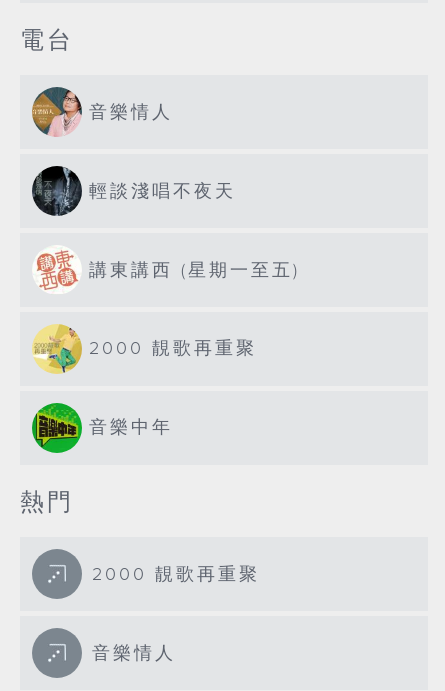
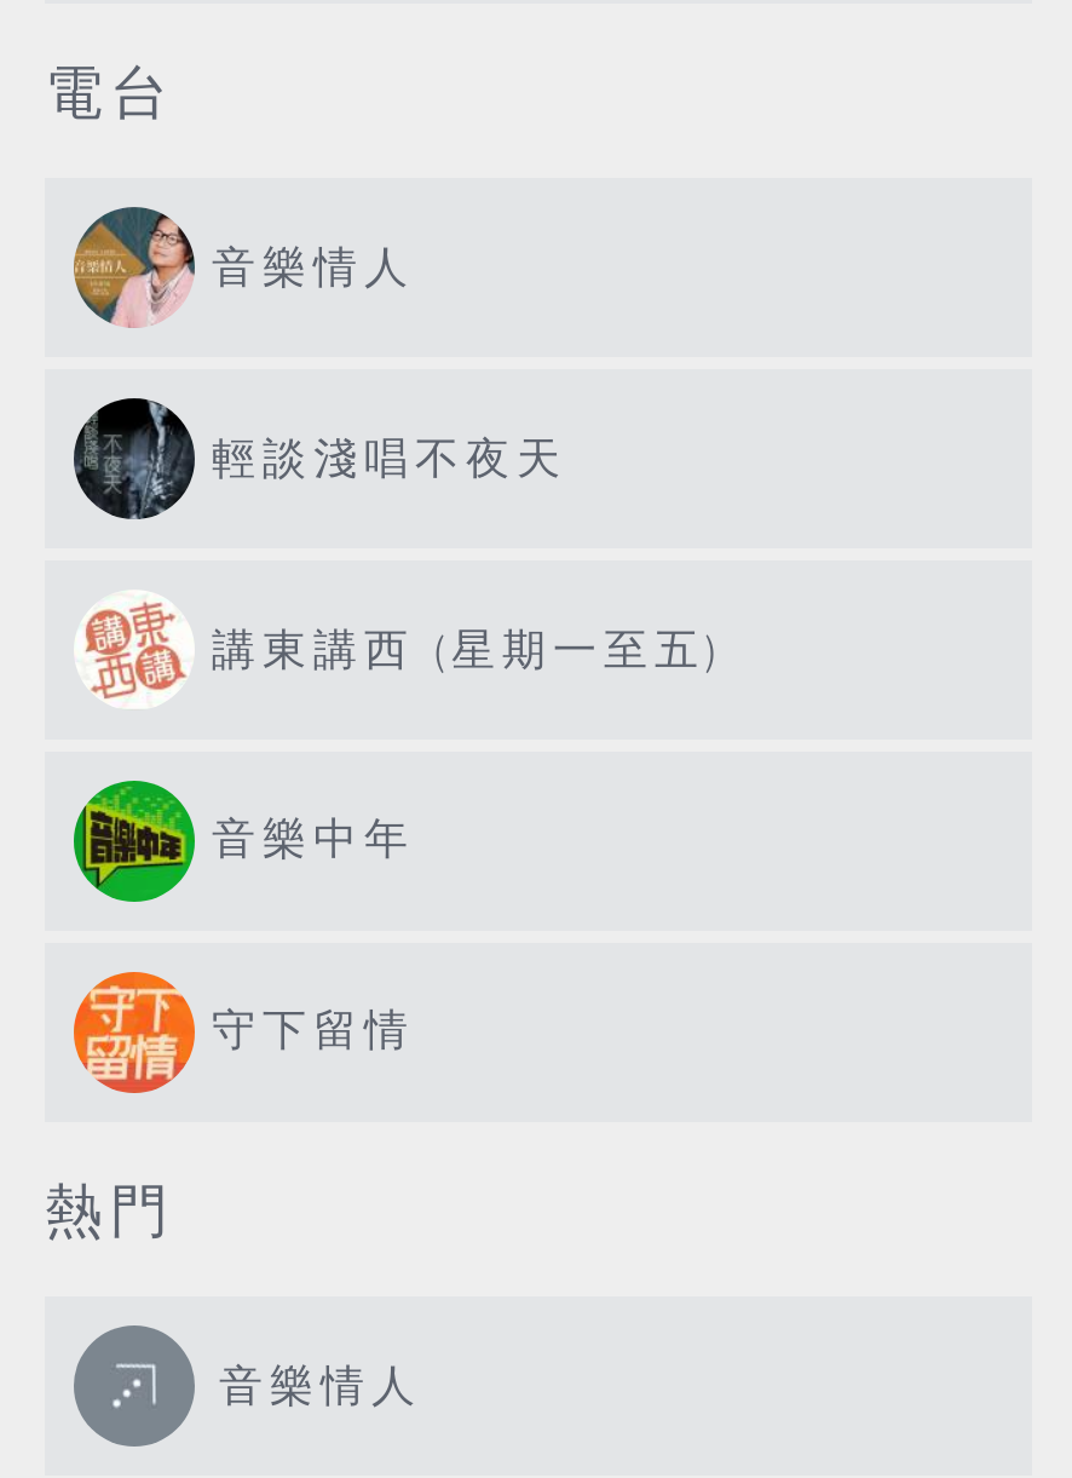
- [image]
- 2000 靚歌再重聚

+ [image]
+ 守下留情

- 2000 靚歌再重聚
